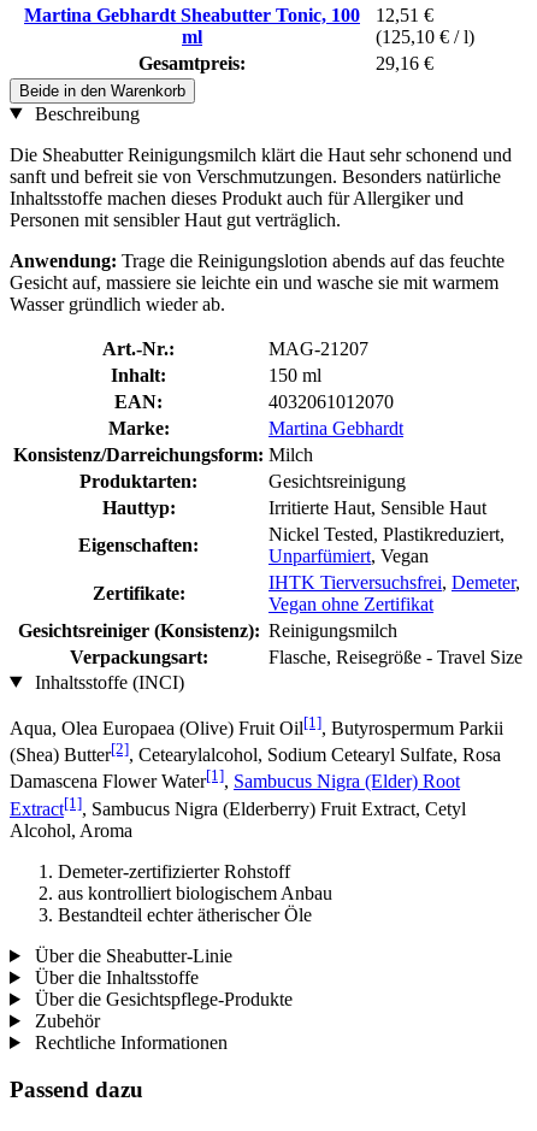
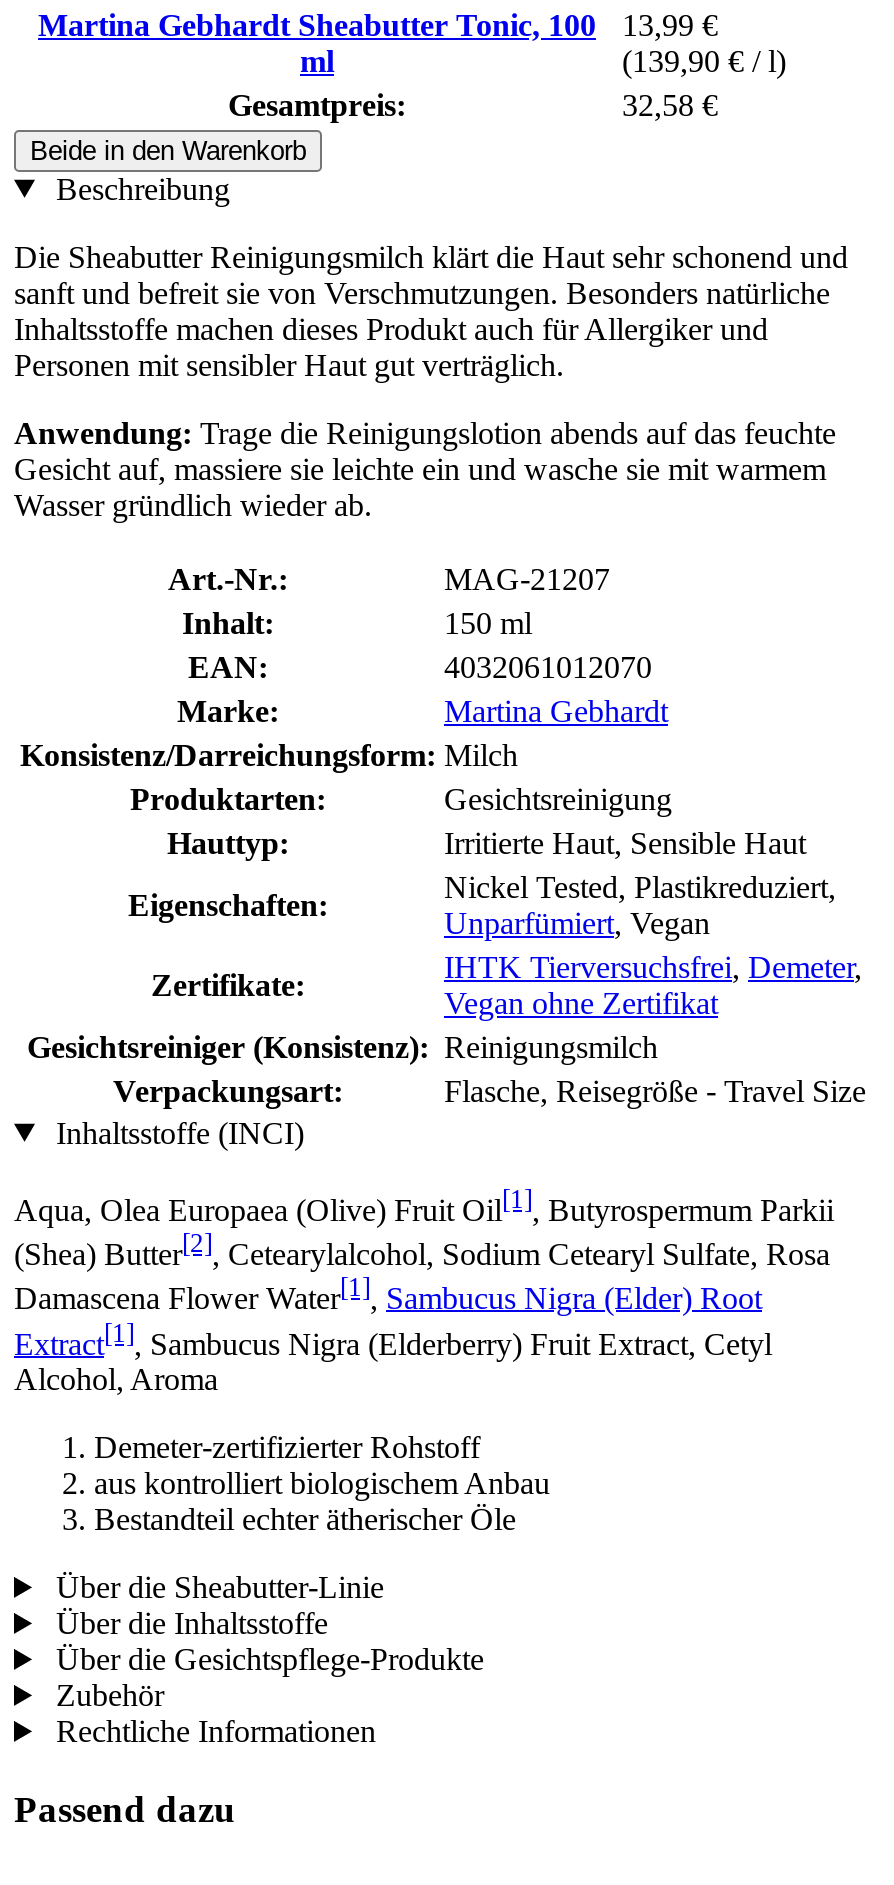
- Martina Gebhardt Sheabutter Tonic, 100 12,51 €
+ Martina Gebhardt Sheabutter Tonic, 100 13,99 €

- (125,10 € / l)
+ (139,90 € / l)

- 29,16 €
+ 32,58 €
